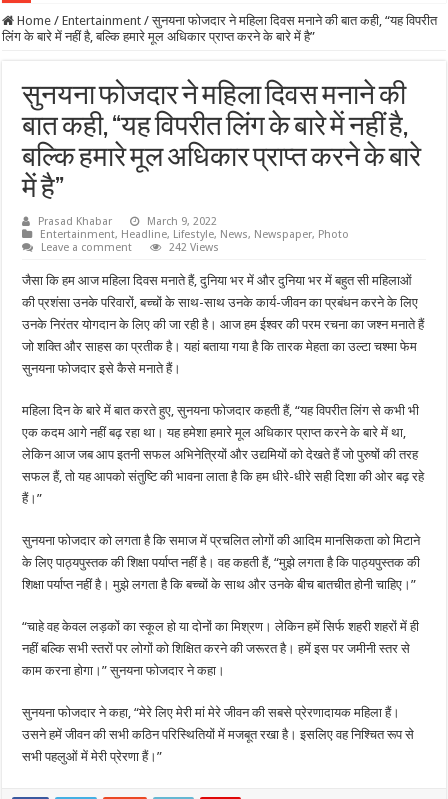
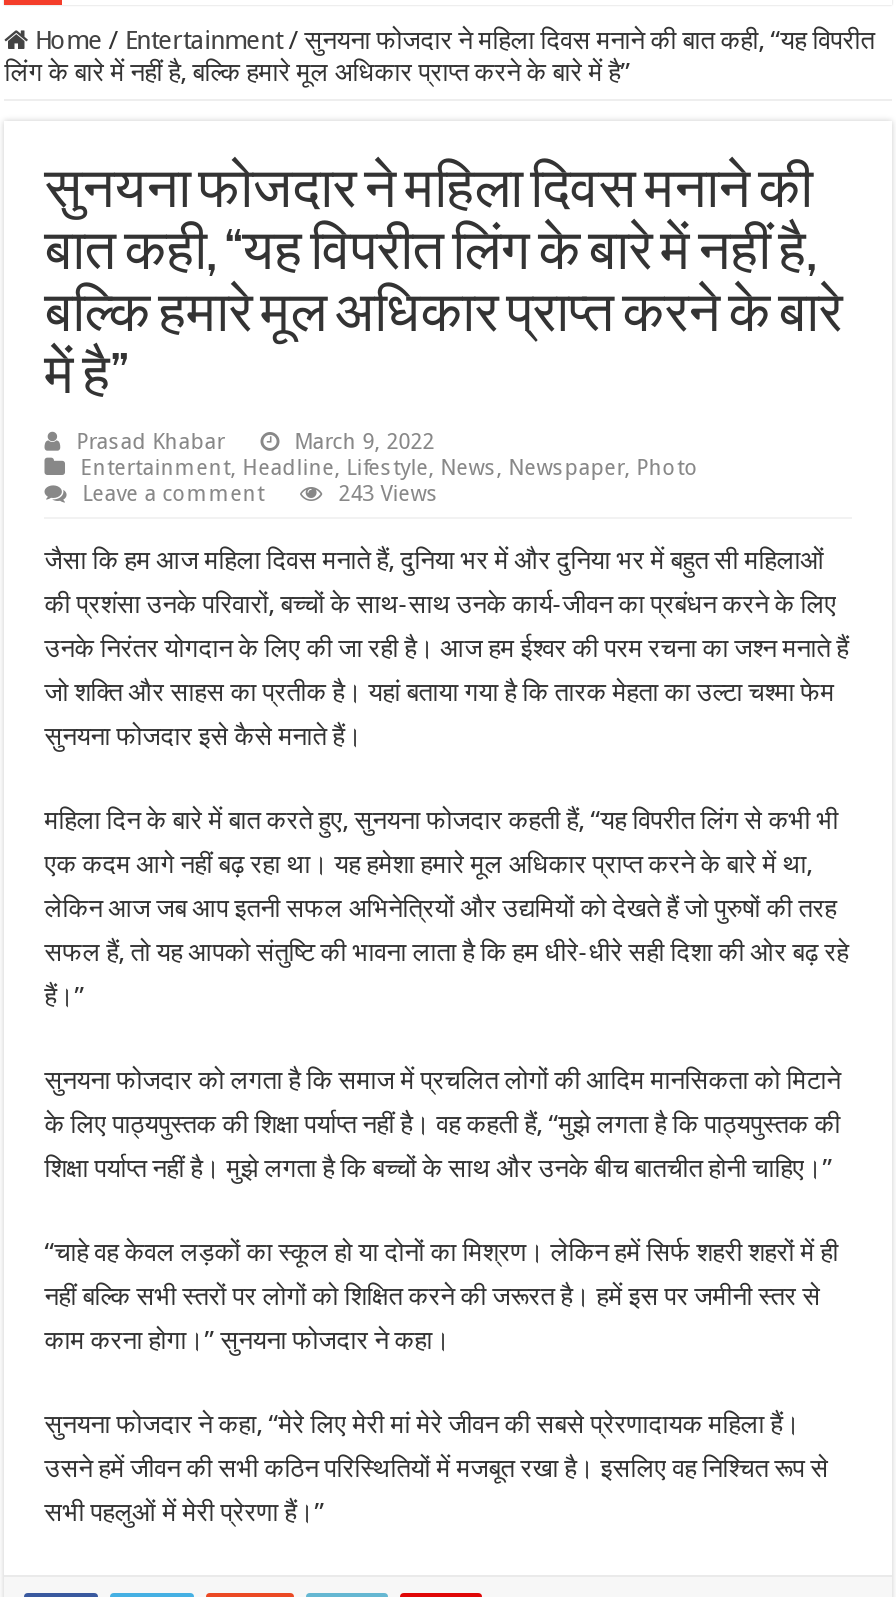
- 242 Views
+ 243 Views
